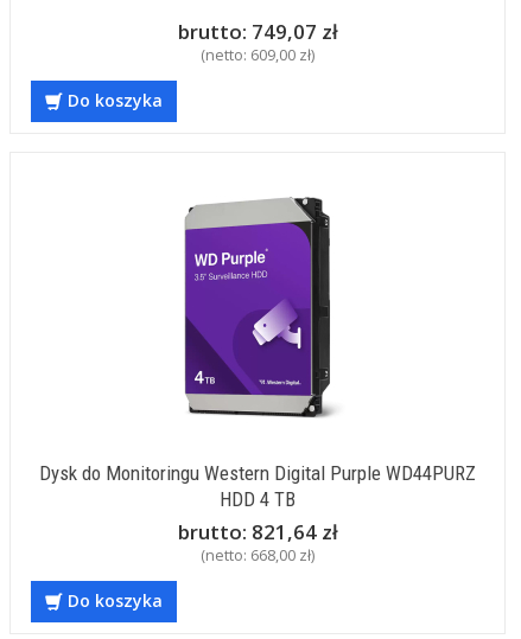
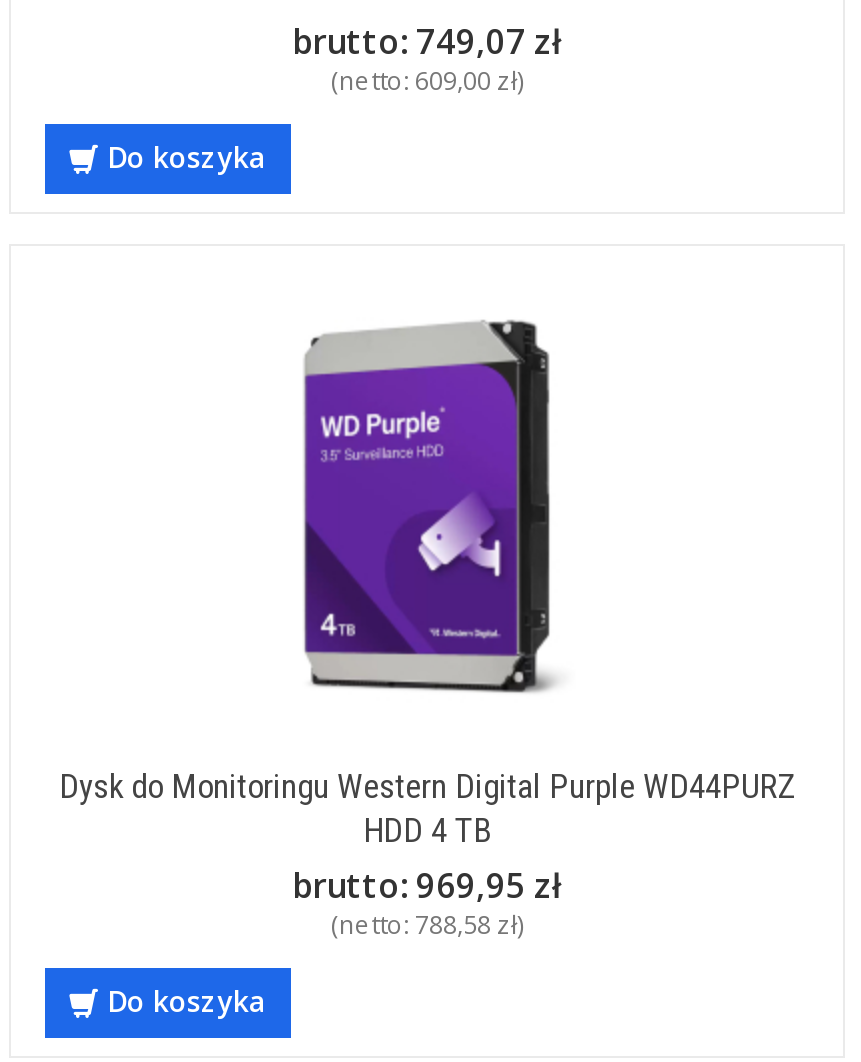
- brutto: 821,64 zł
+ brutto: 969,95 zł

- (netto: 668,00 zł)
+ (netto: 788,58 zł)
